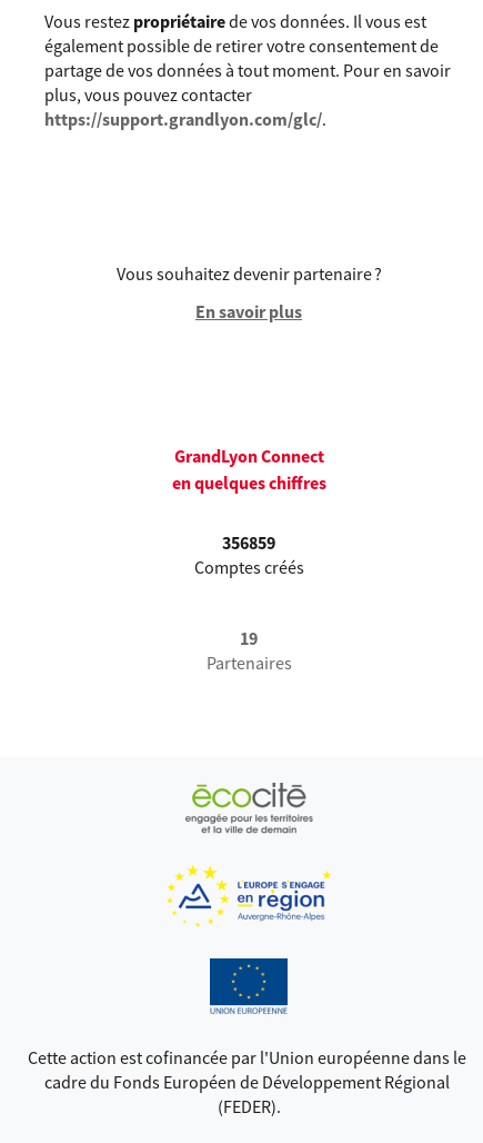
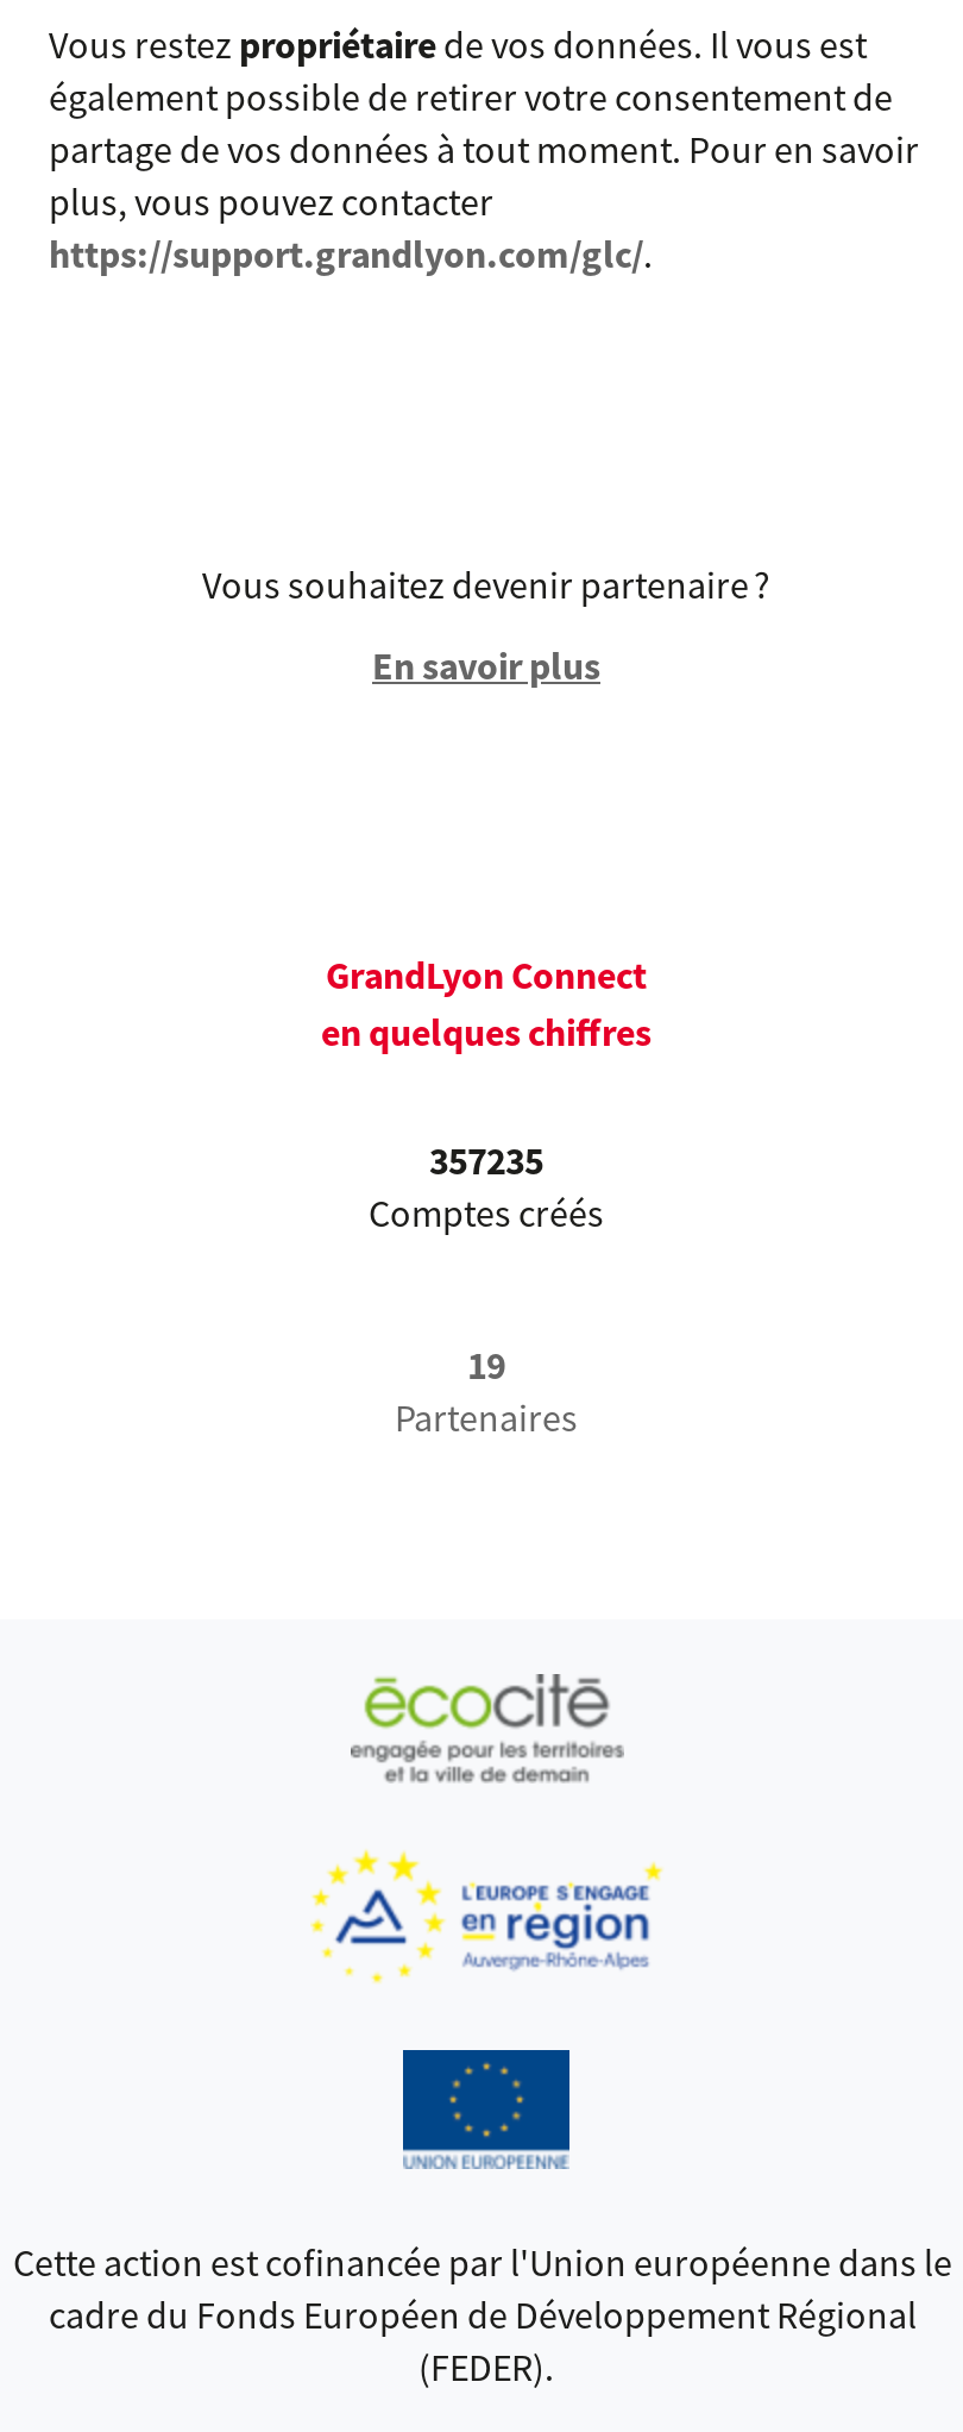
- 356859
+ 357235
